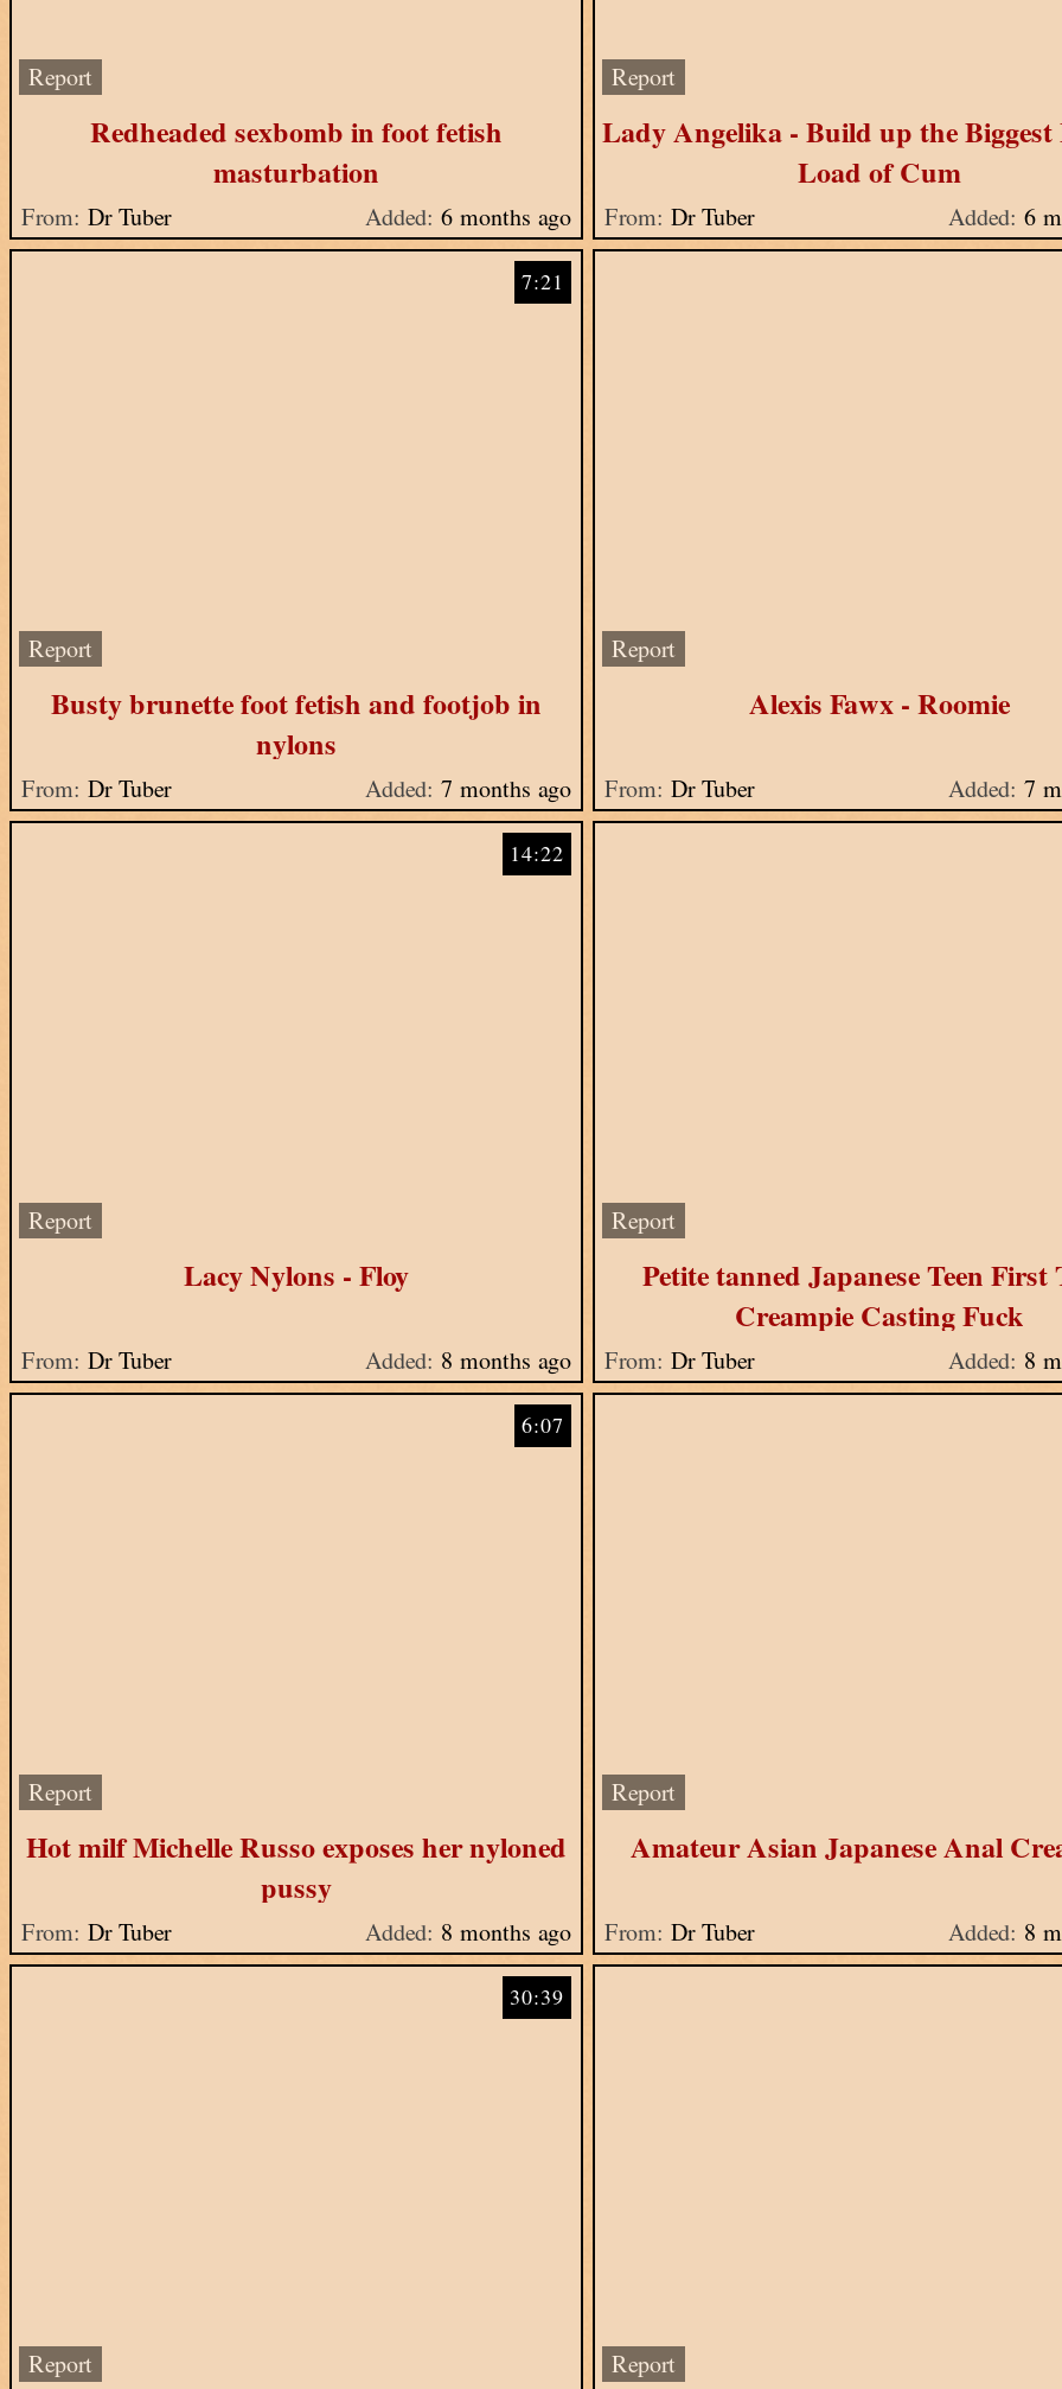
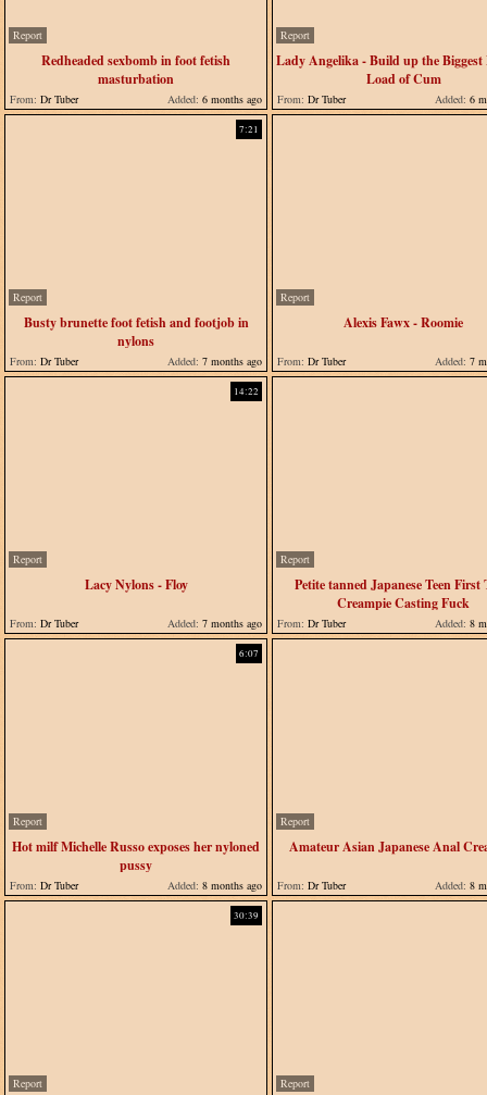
- Added: 8 months ago
+ Added: 7 months ago
